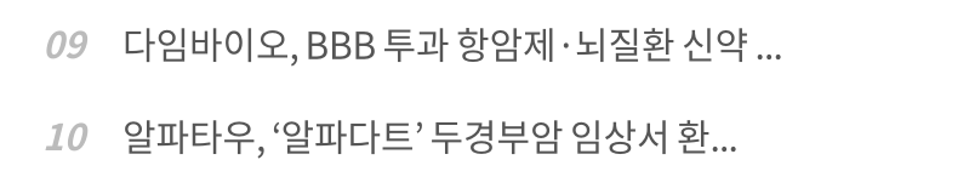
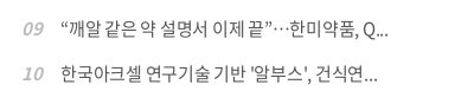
- 다임바이오, BBB 투과 항암제·뇌질환 신약 ...
+ “깨알 같은 약 설명서 이제 끝”…한미약품, Q...

- 알파타우, ‘알파다트’ 두경부암 임상서 환...
+ 한국아크셀 연구기술 기반 '알부스', 건식연...
